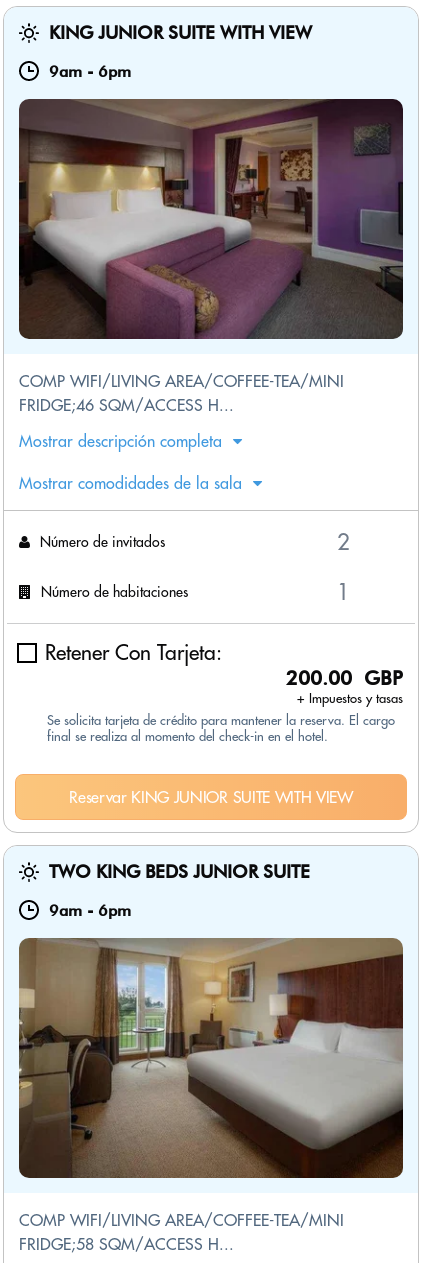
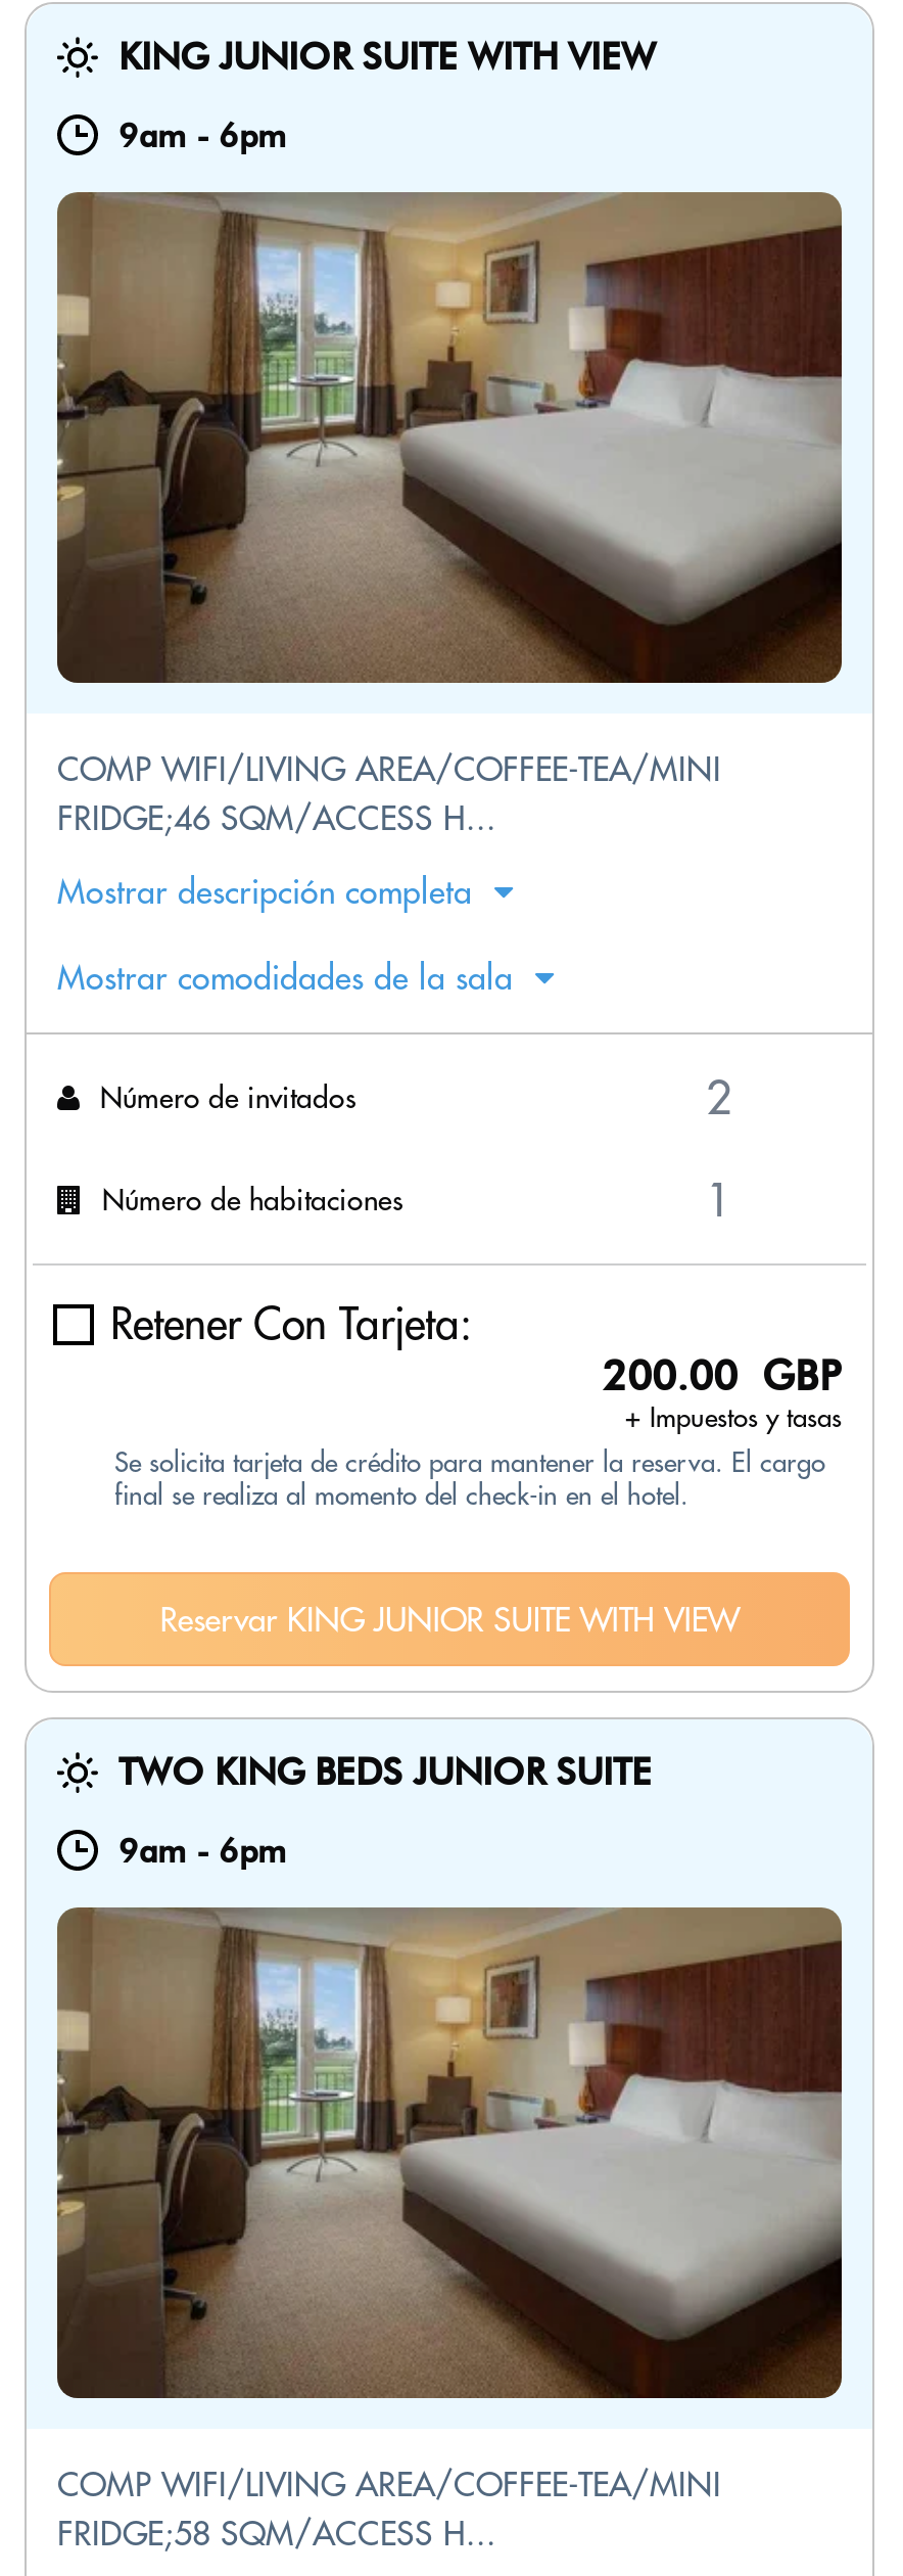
- [image]
+ [image]
